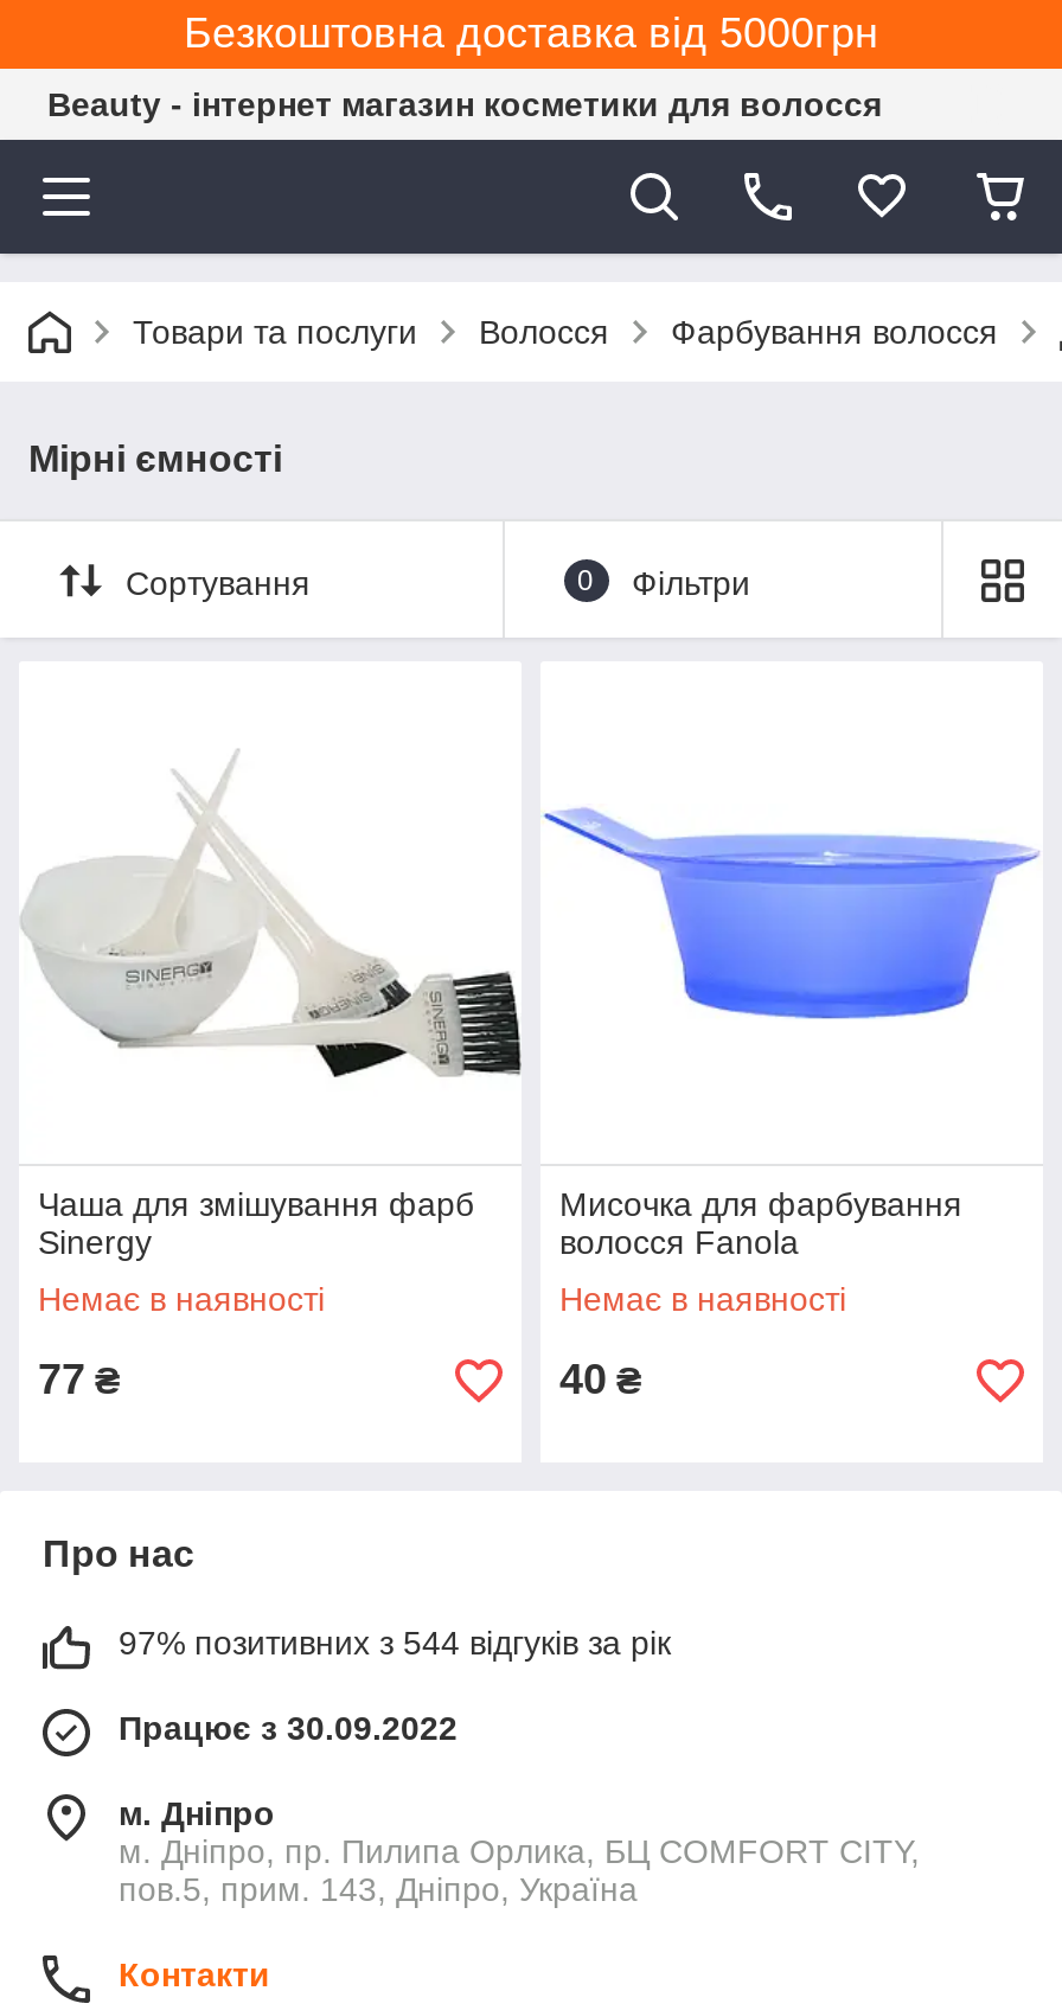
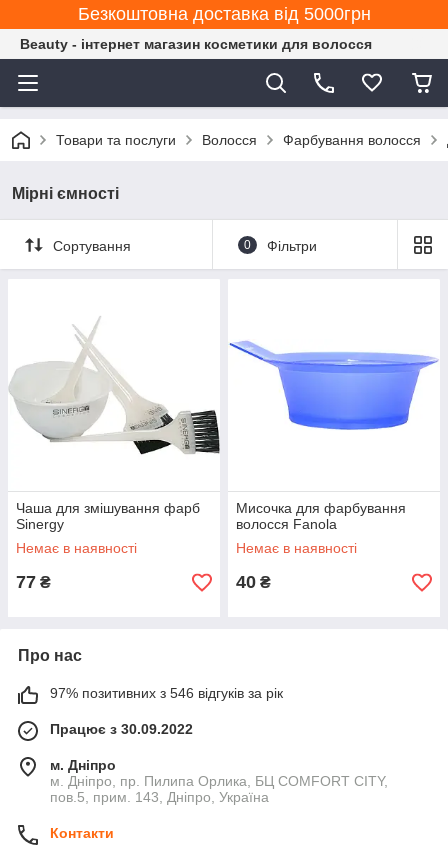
- 97% позитивних з 544 відгуків за рік
+ 97% позитивних з 546 відгуків за рік
